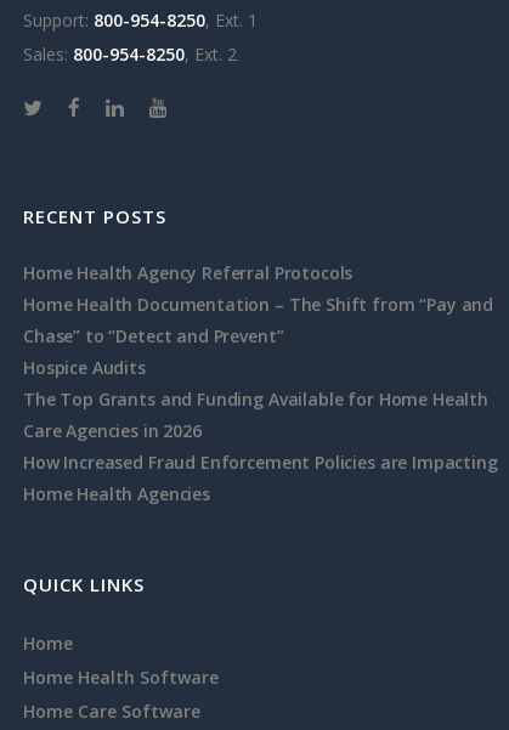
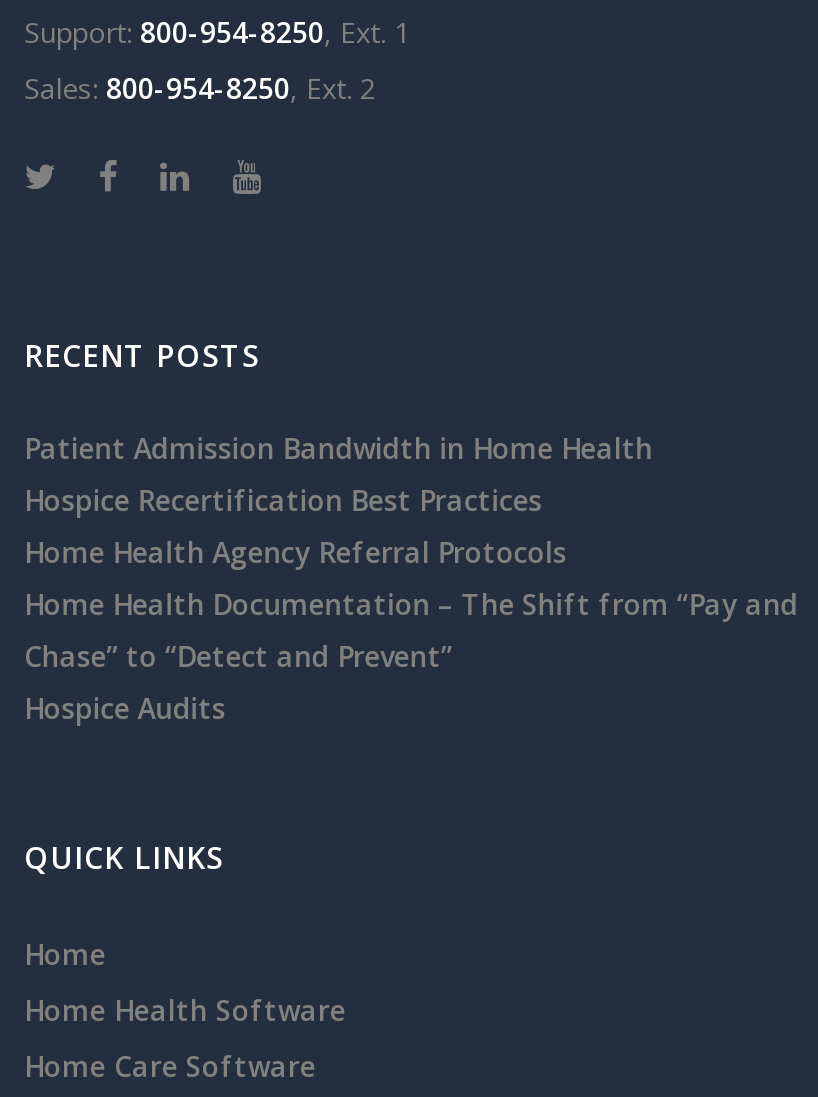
+ Patient Admission Bandwidth in Home Health
+ Hospice Recertification Best Practices

moved down: Home Health Agency Referral Protocols | Home Health Documentation – The Shift from “Pay and | Chase” to “Detect and Prevent” | Hospice Audits

- The Top Grants and Funding Available for Home Health
- Care Agencies in 2026
- How Increased Fraud Enforcement Policies are Impacting
- Home Health Agencies
